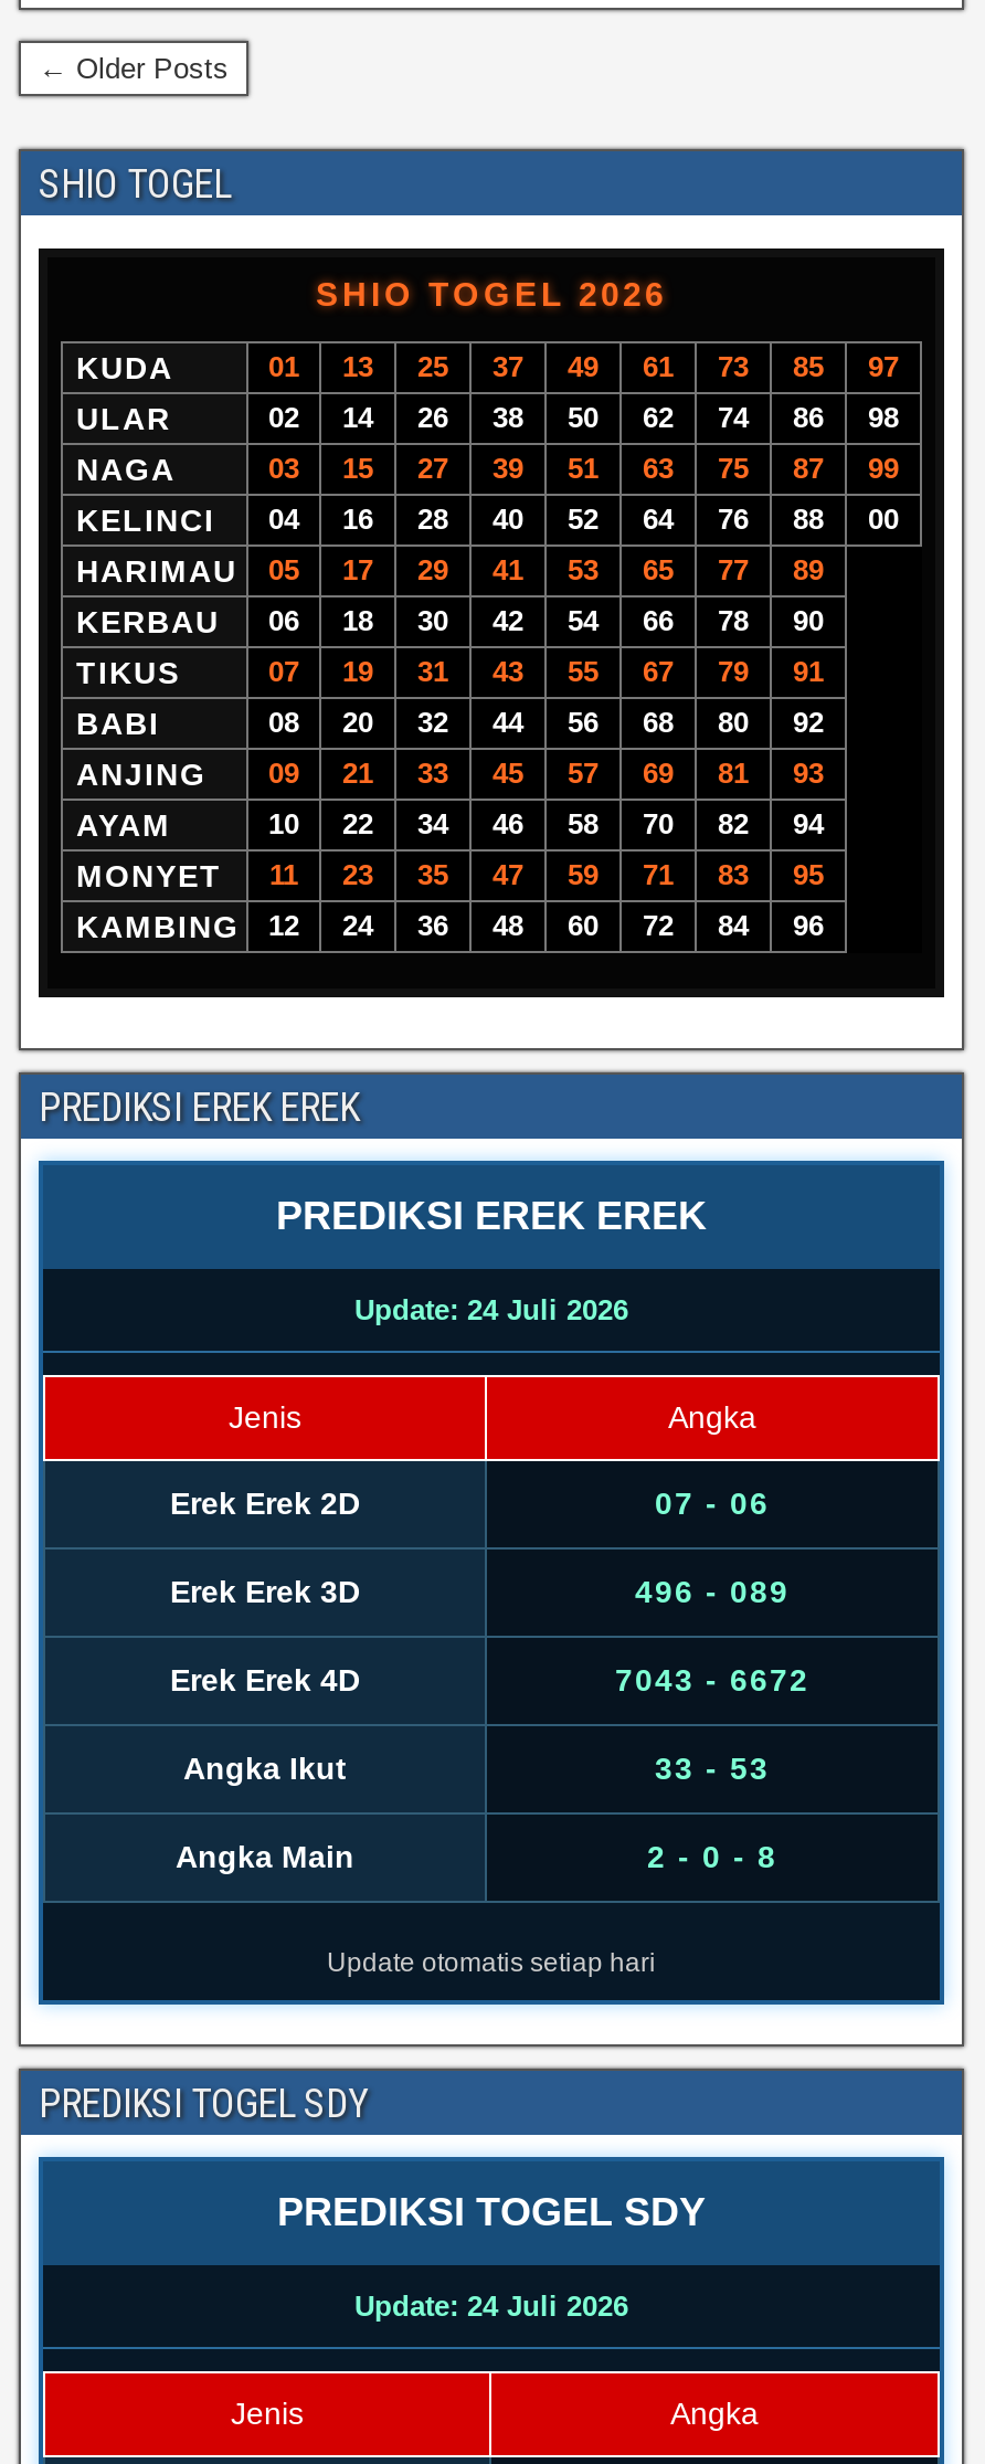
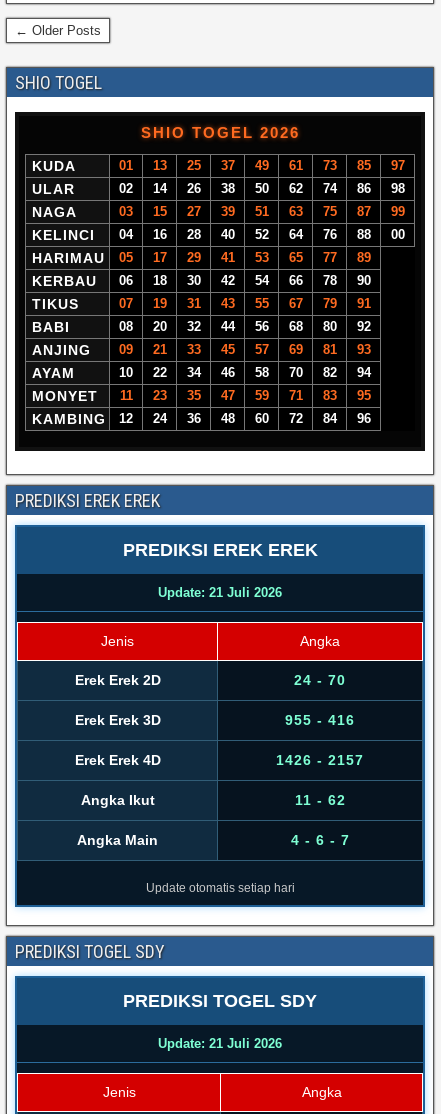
- Update: 24 Juli 2026
+ Update: 21 Juli 2026

- 07 - 06
+ 24 - 70

- 496 - 089
+ 955 - 416

- 7043 - 6672
+ 1426 - 2157

- 33 - 53
+ 11 - 62

- 2 - 0 - 8
+ 4 - 6 - 7

- Update: 24 Juli 2026
+ Update: 21 Juli 2026
